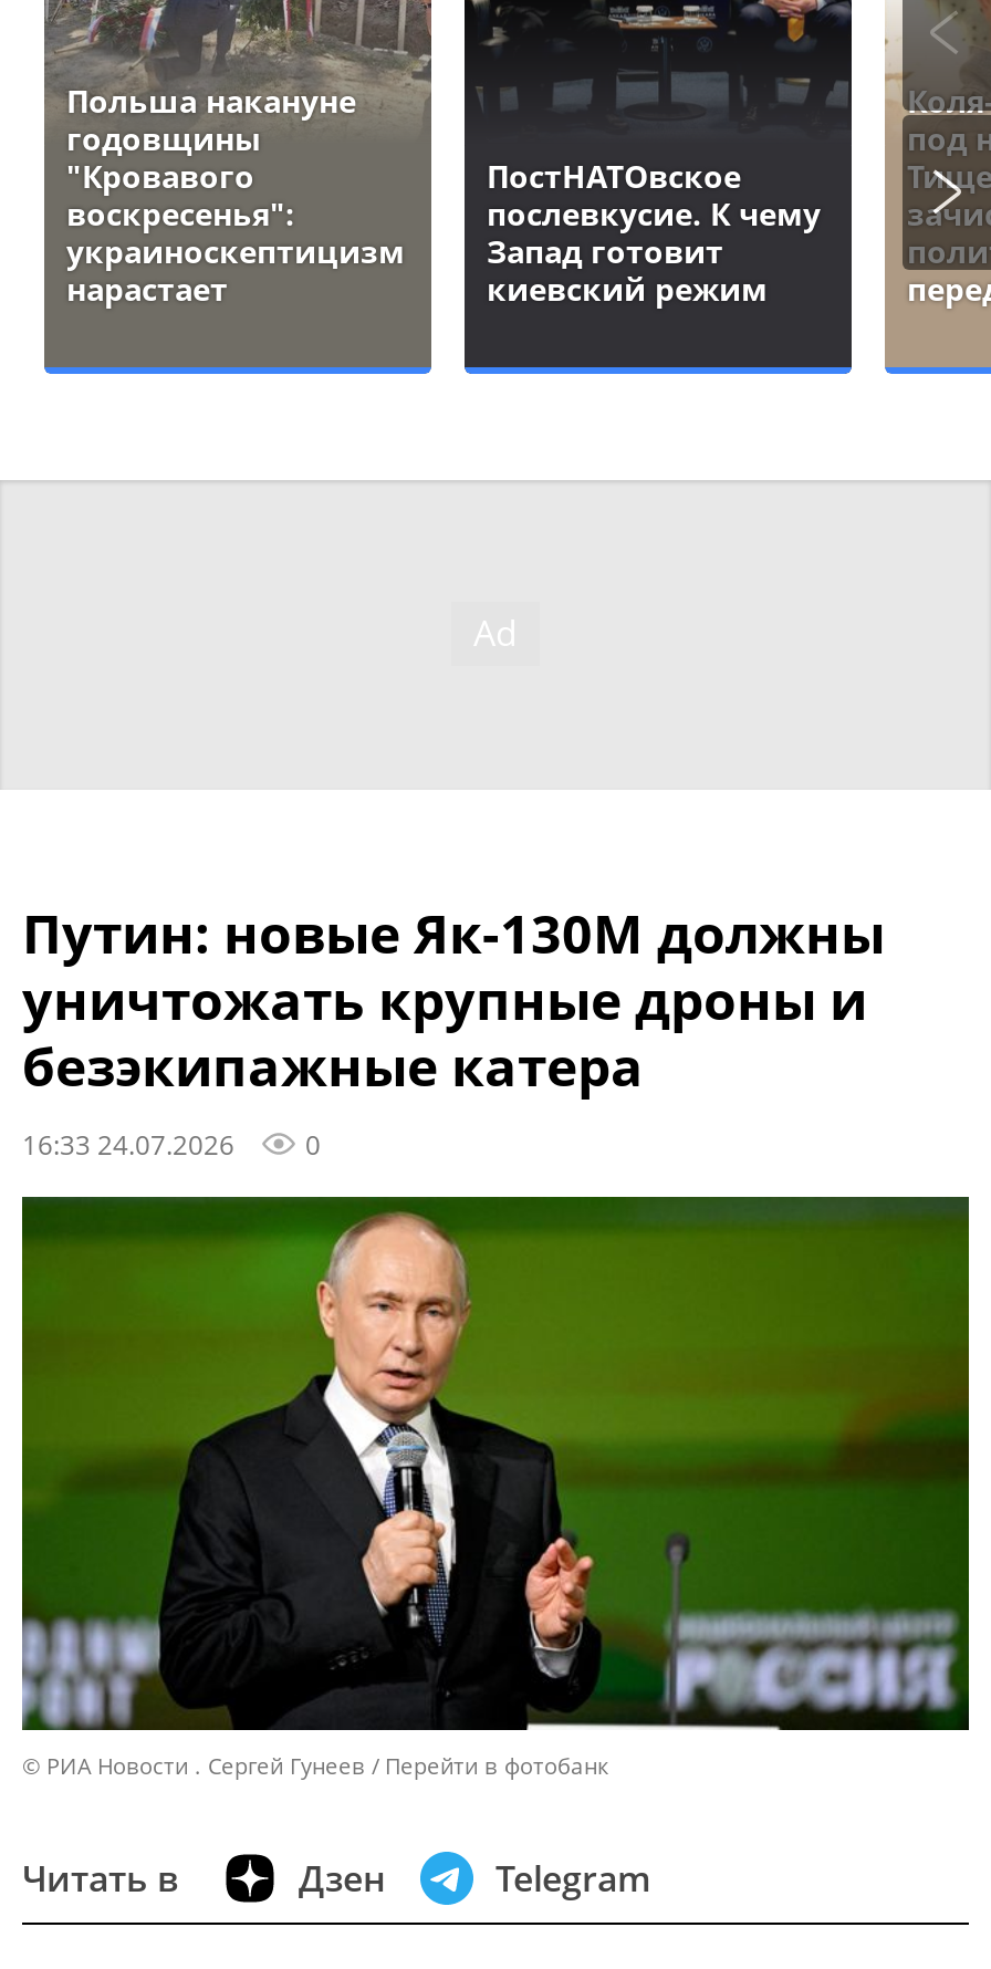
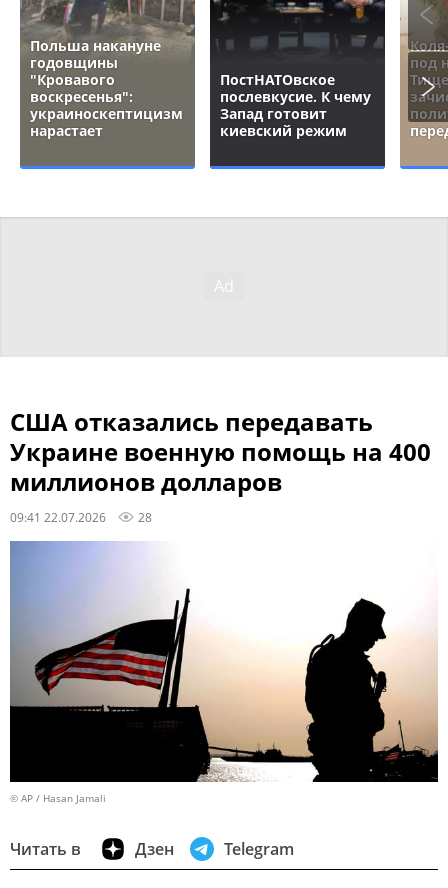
- Путин: новые Як-130М должны
- уничтожать крупные дроны и
- безэкипажные катера
- 16:33 24.07.2026
- 0
+ США отказались передавать
+ Украине военную помощь на 400
+ миллионов долларов
+ 09:41 22.07.2026
+ 28

- [image]
- © РИА Новости . Сергей Гунеев
- Перейти в фотобанк
+ [image]
+ © AP / Hasan Jamali
